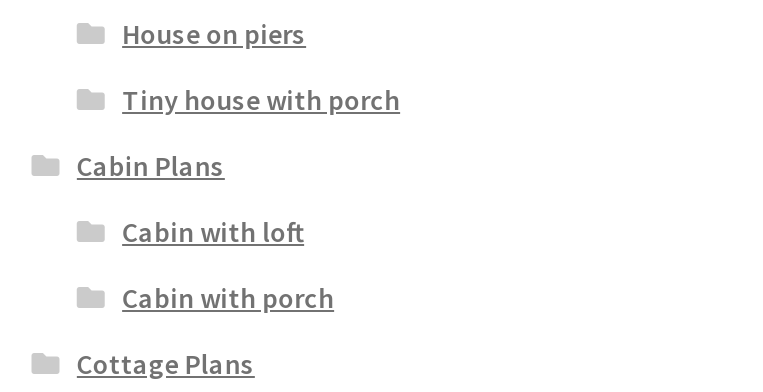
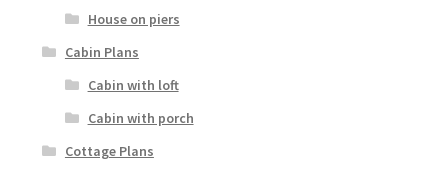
- Tiny house with porch
